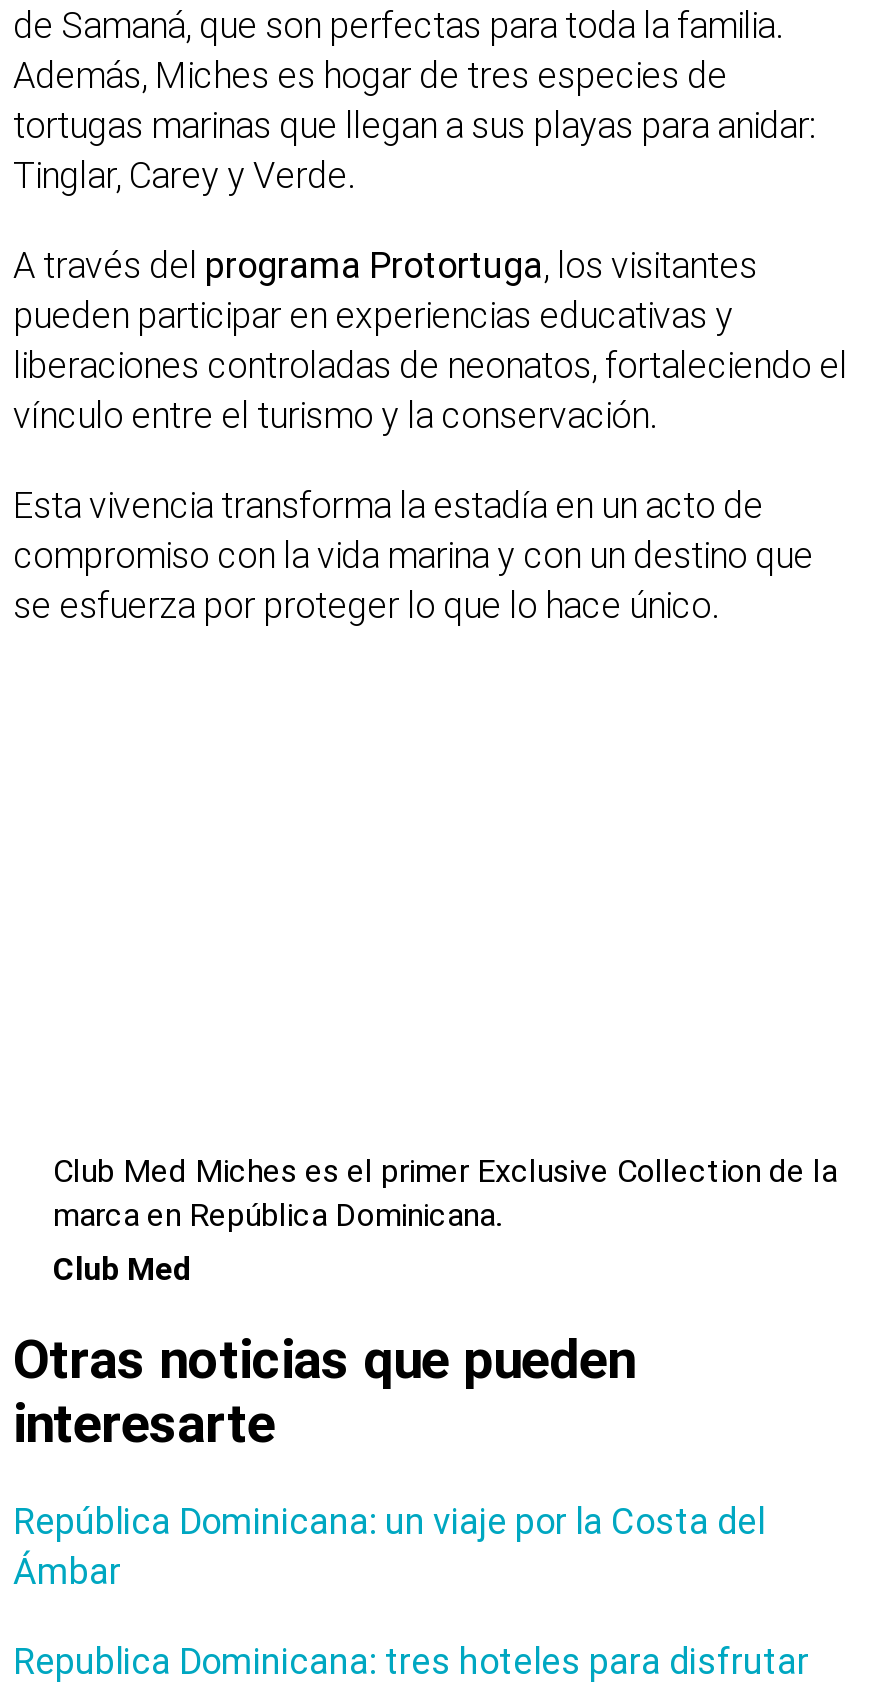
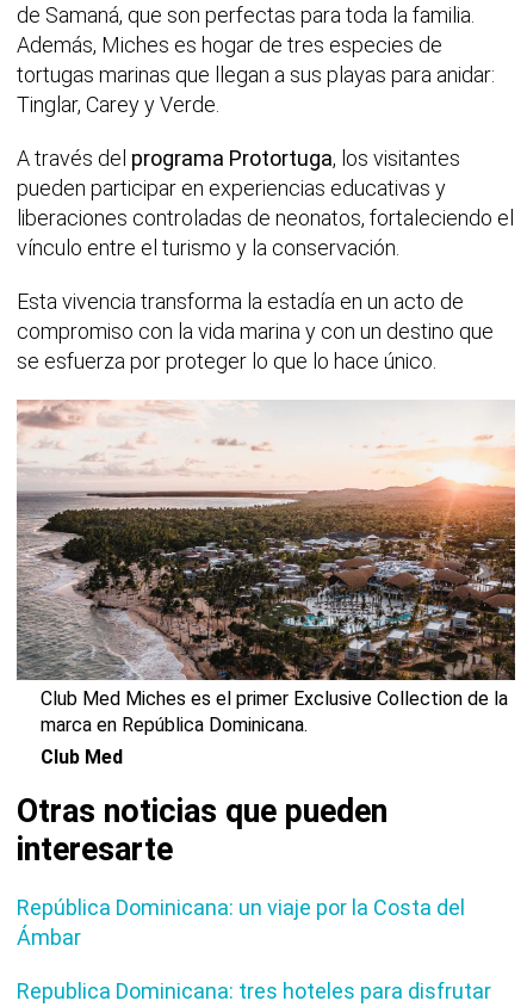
+ [image]
